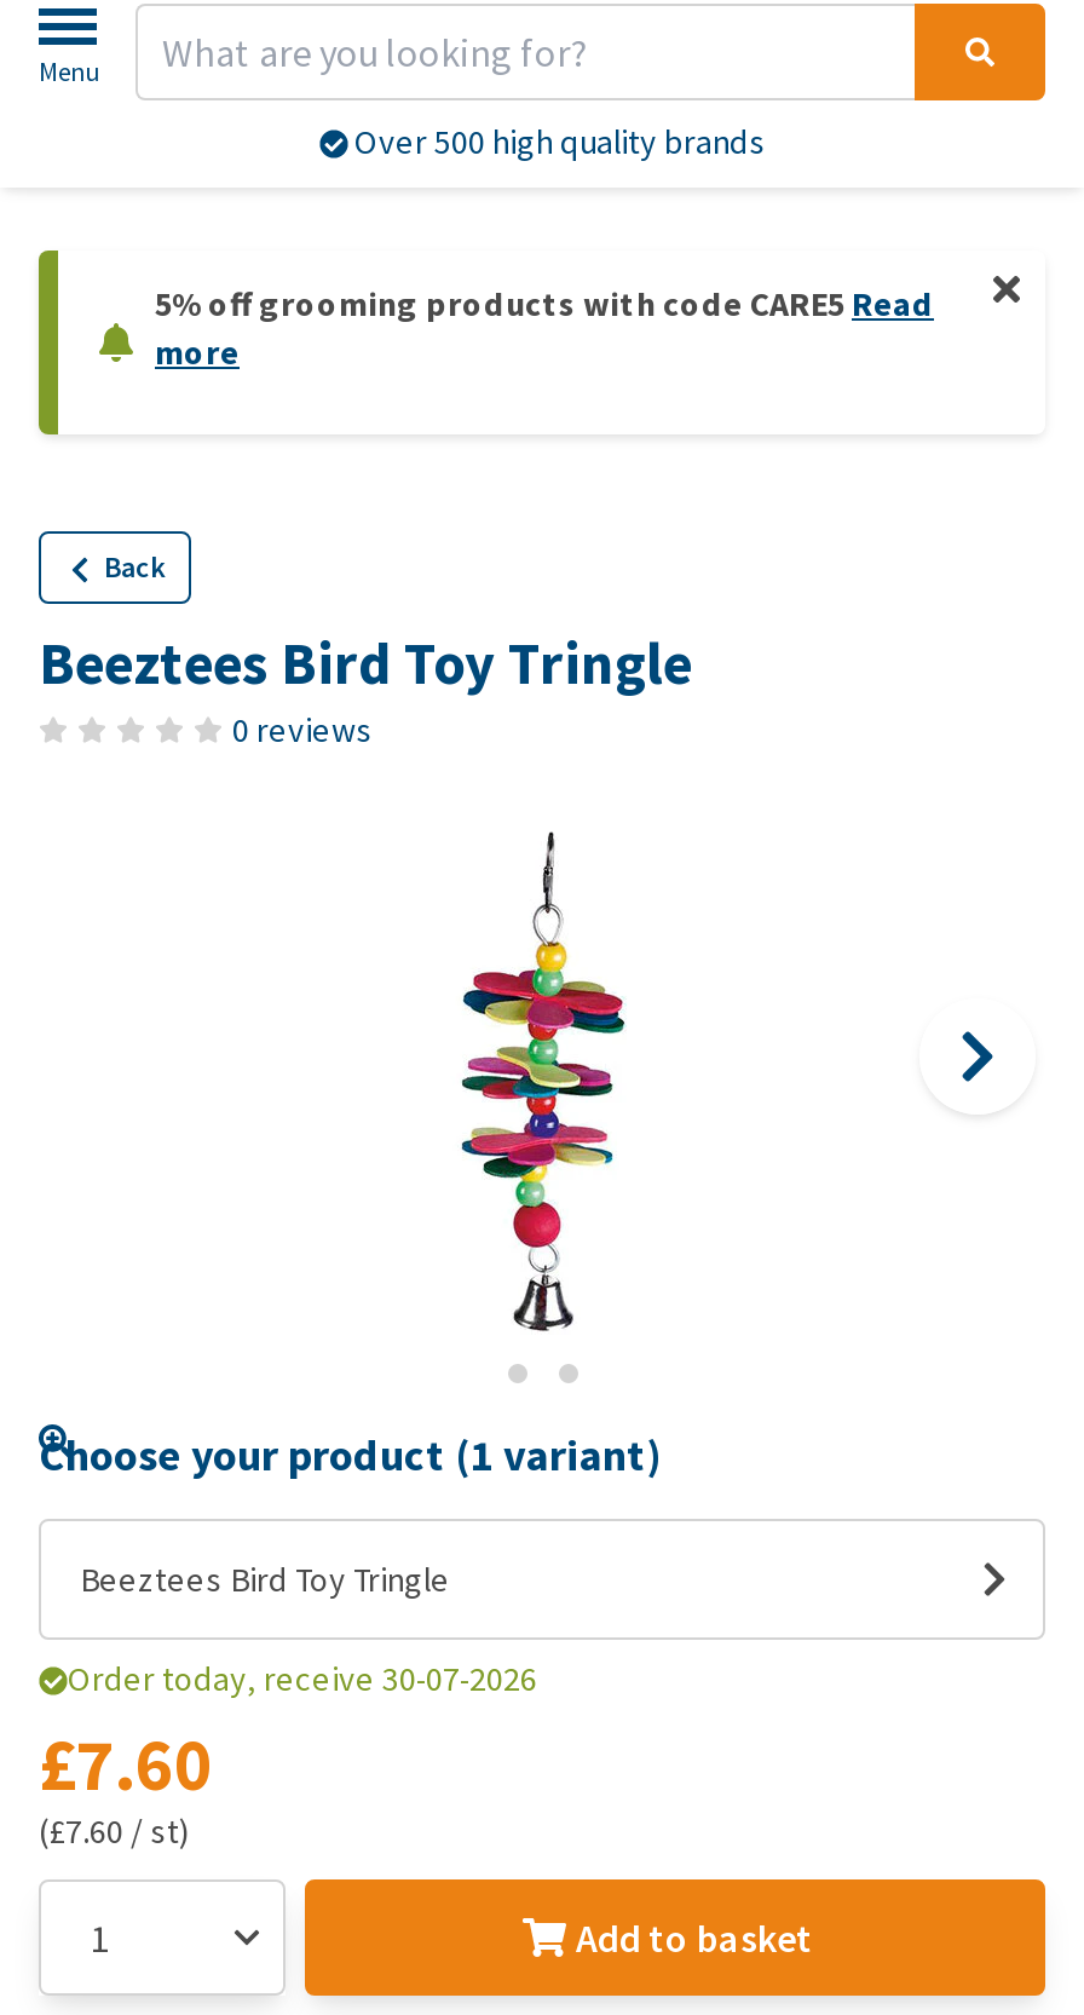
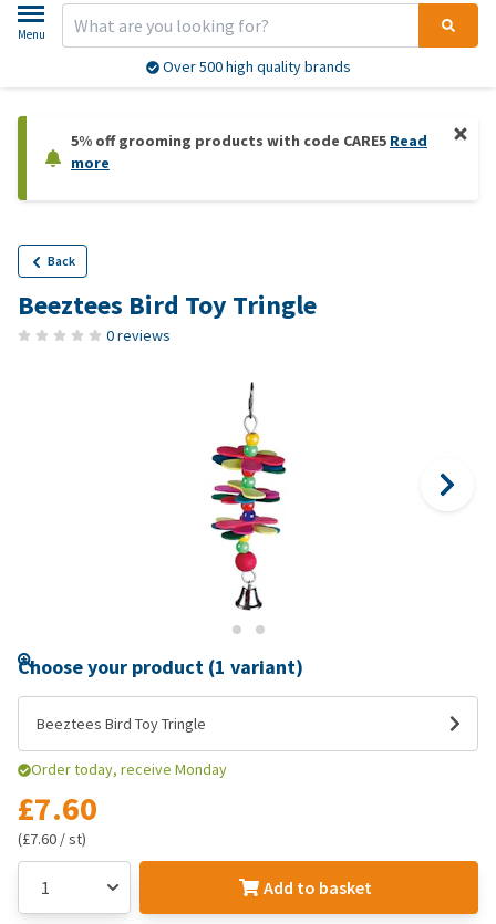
- Order today, receive 30-07-2026
+ Order today, receive Monday
